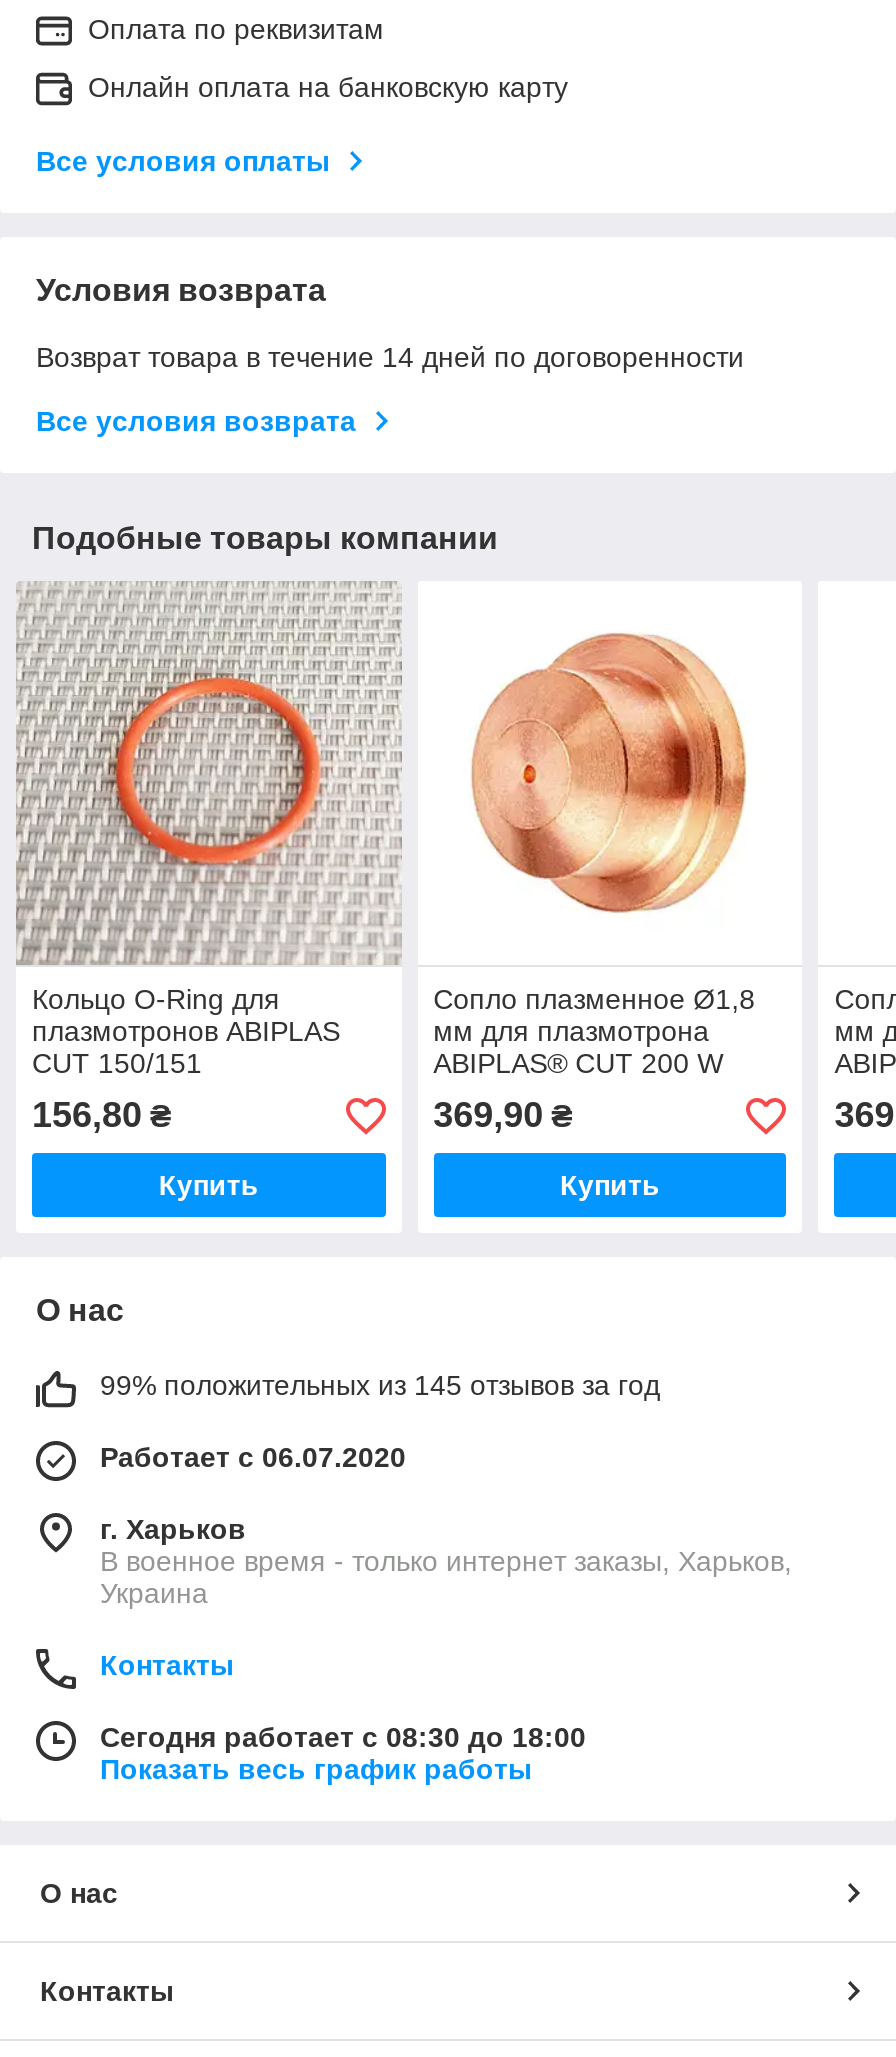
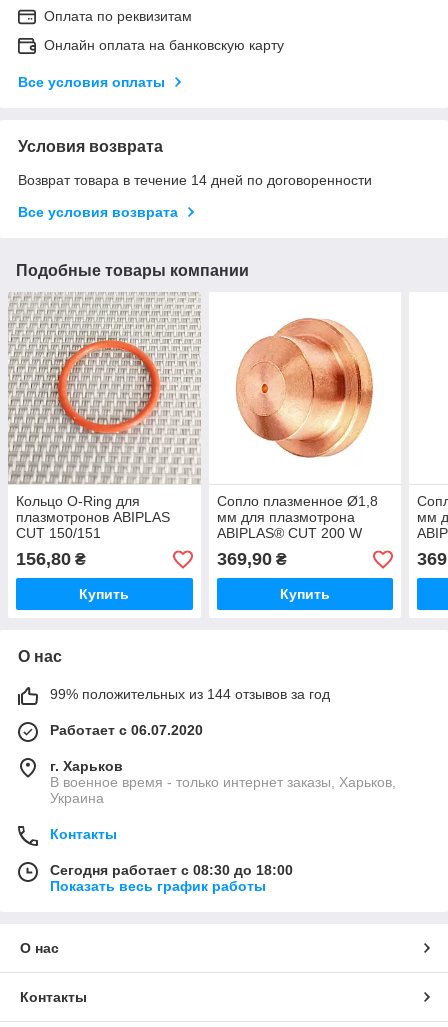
- 99% положительных из 145 отзывов за год
+ 99% положительных из 144 отзывов за год
